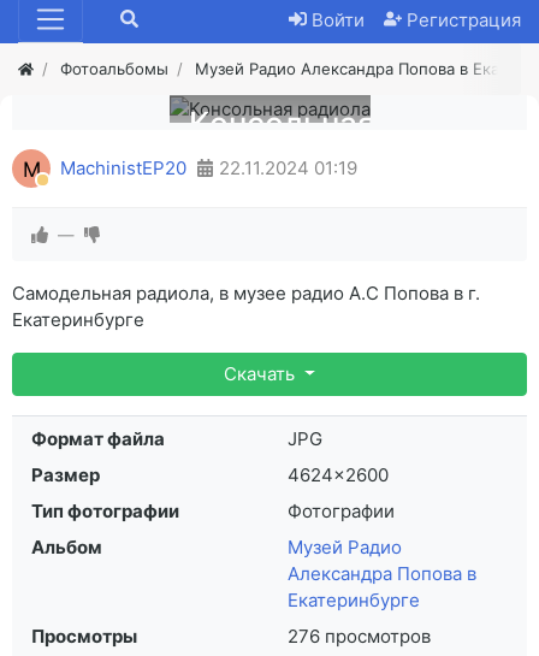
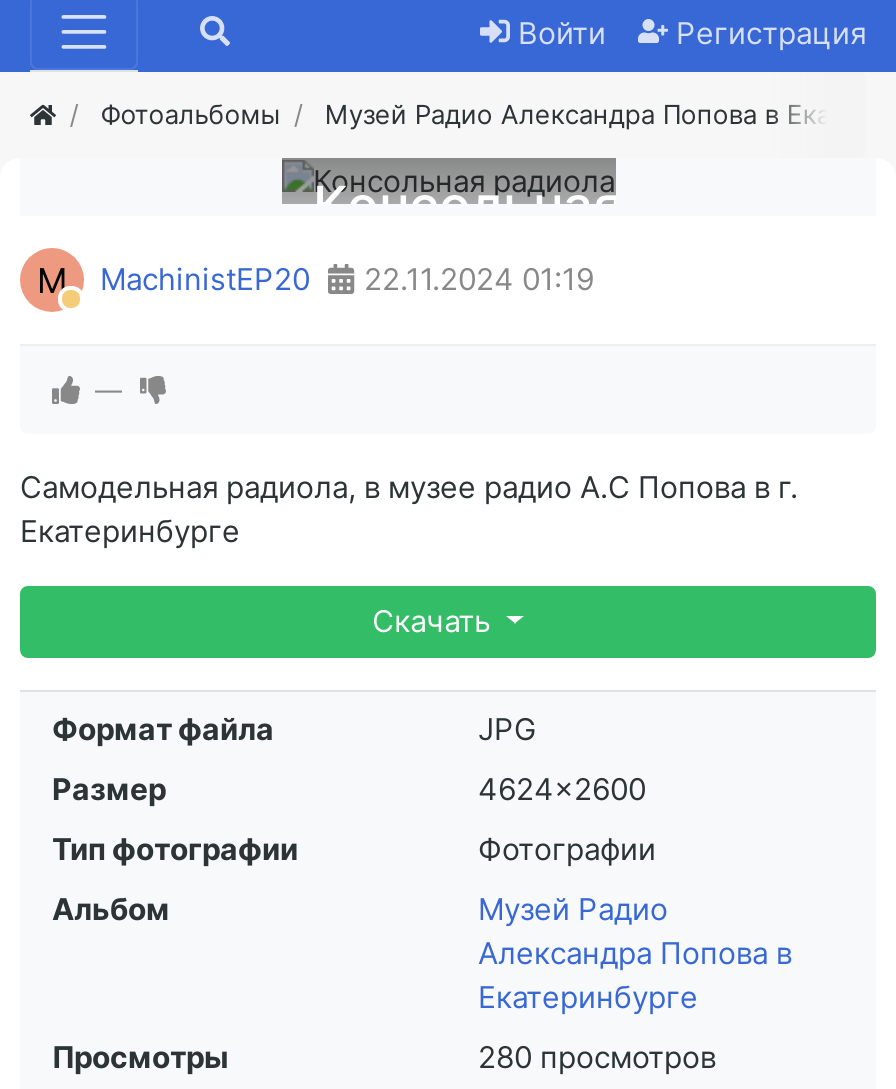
- 276 просмотров
+ 280 просмотров
